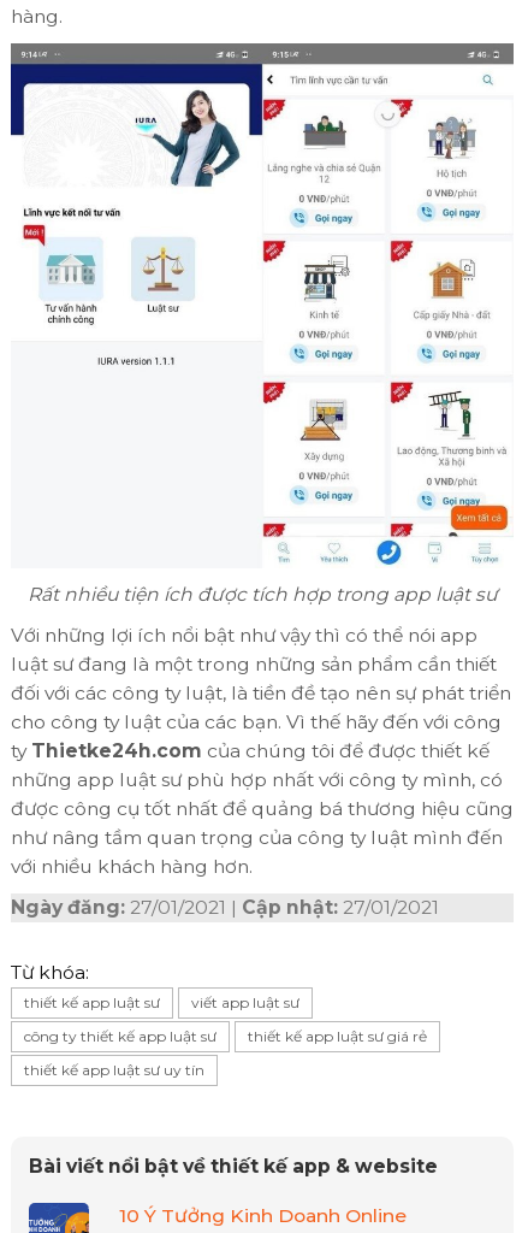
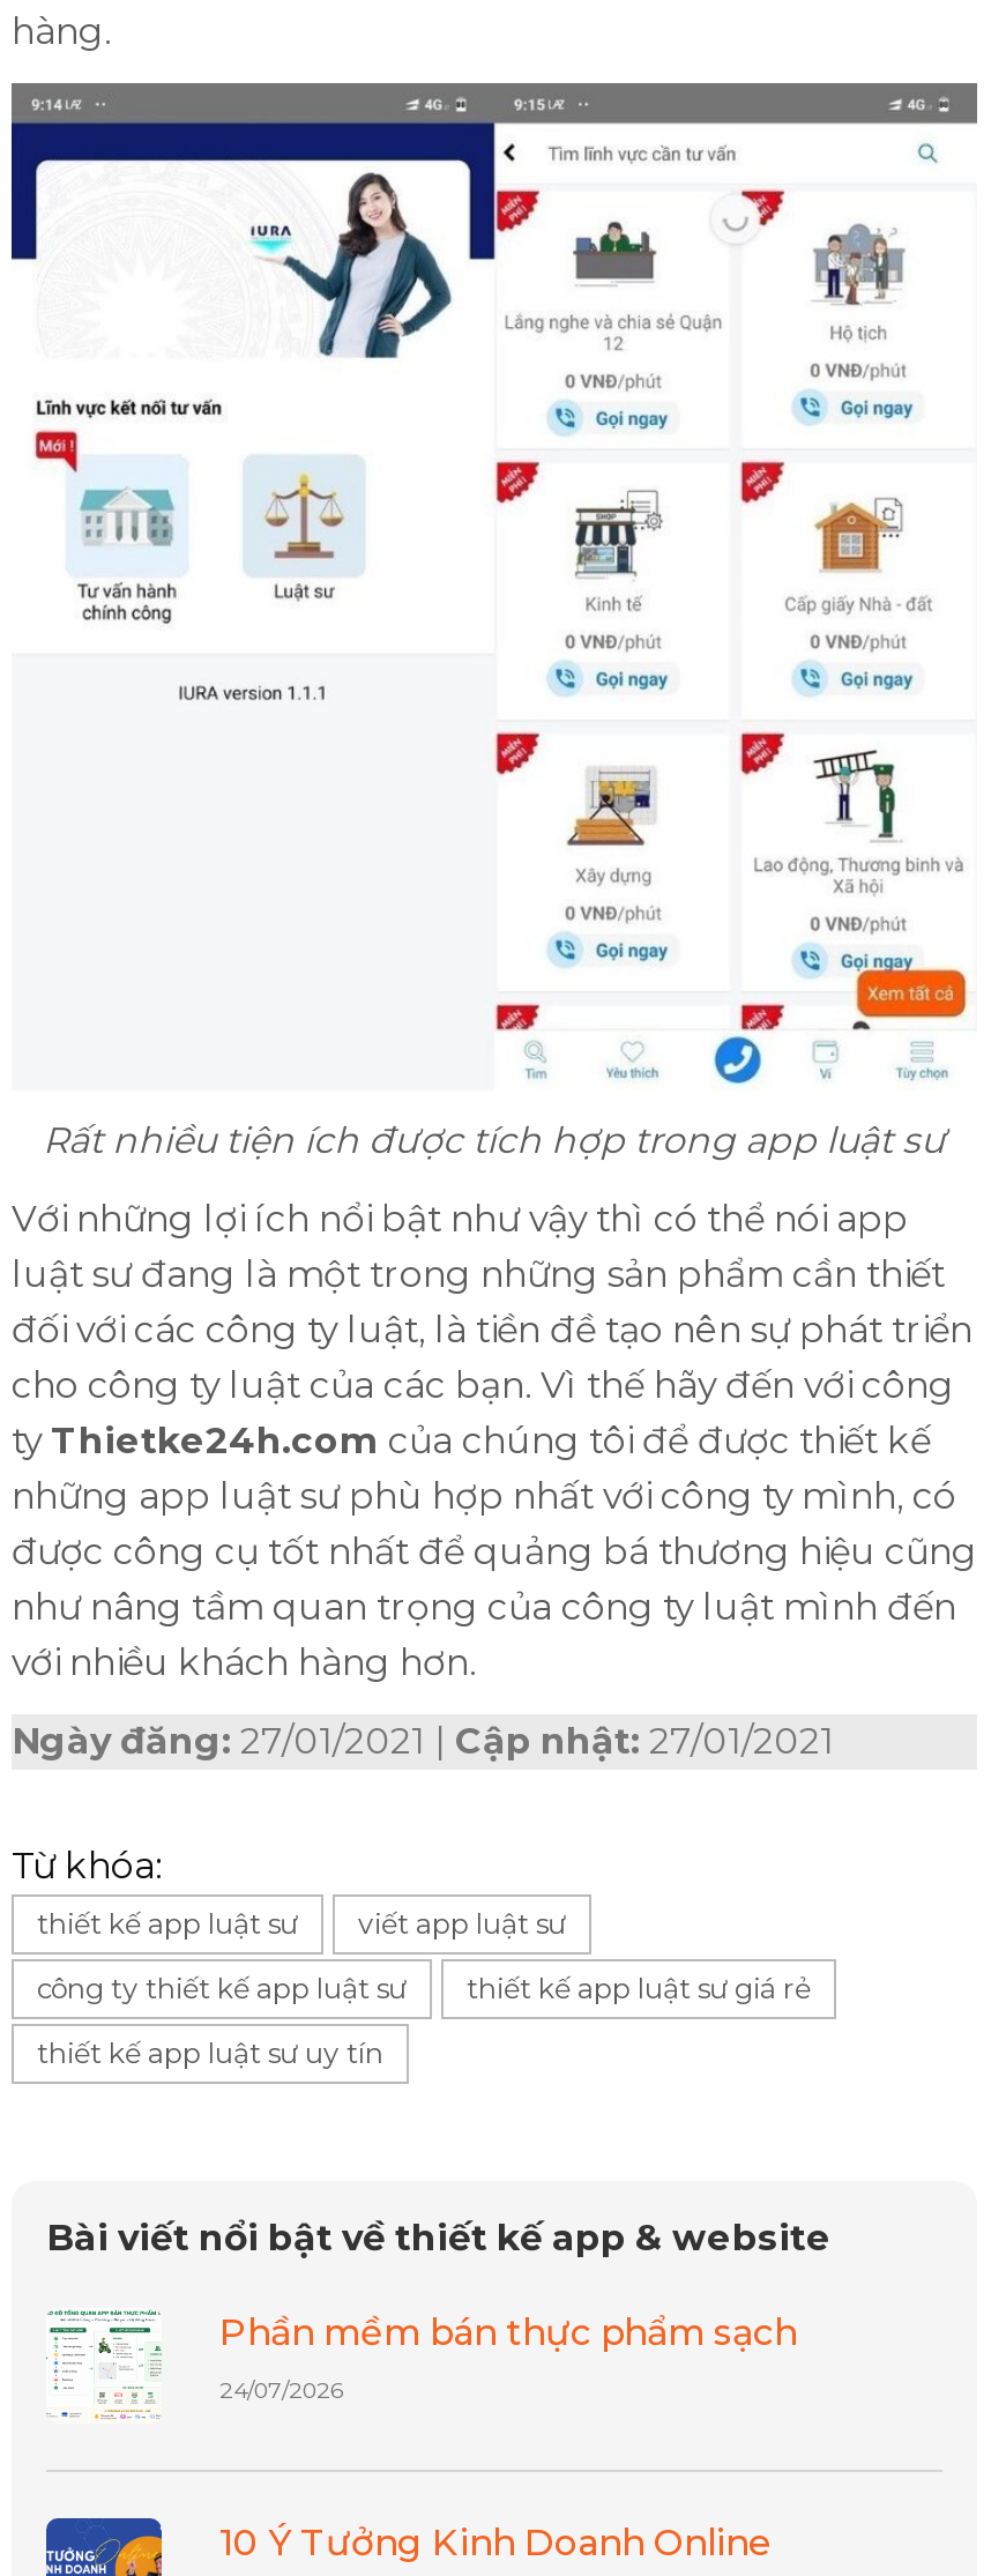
+ [image]
+ Phần mềm bán thực phẩm sạch
+ 24/07/2026
